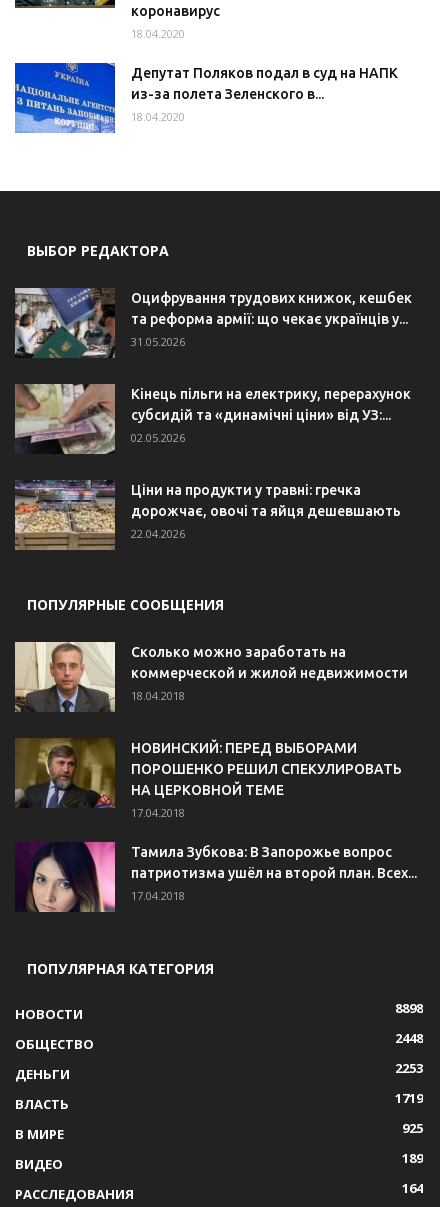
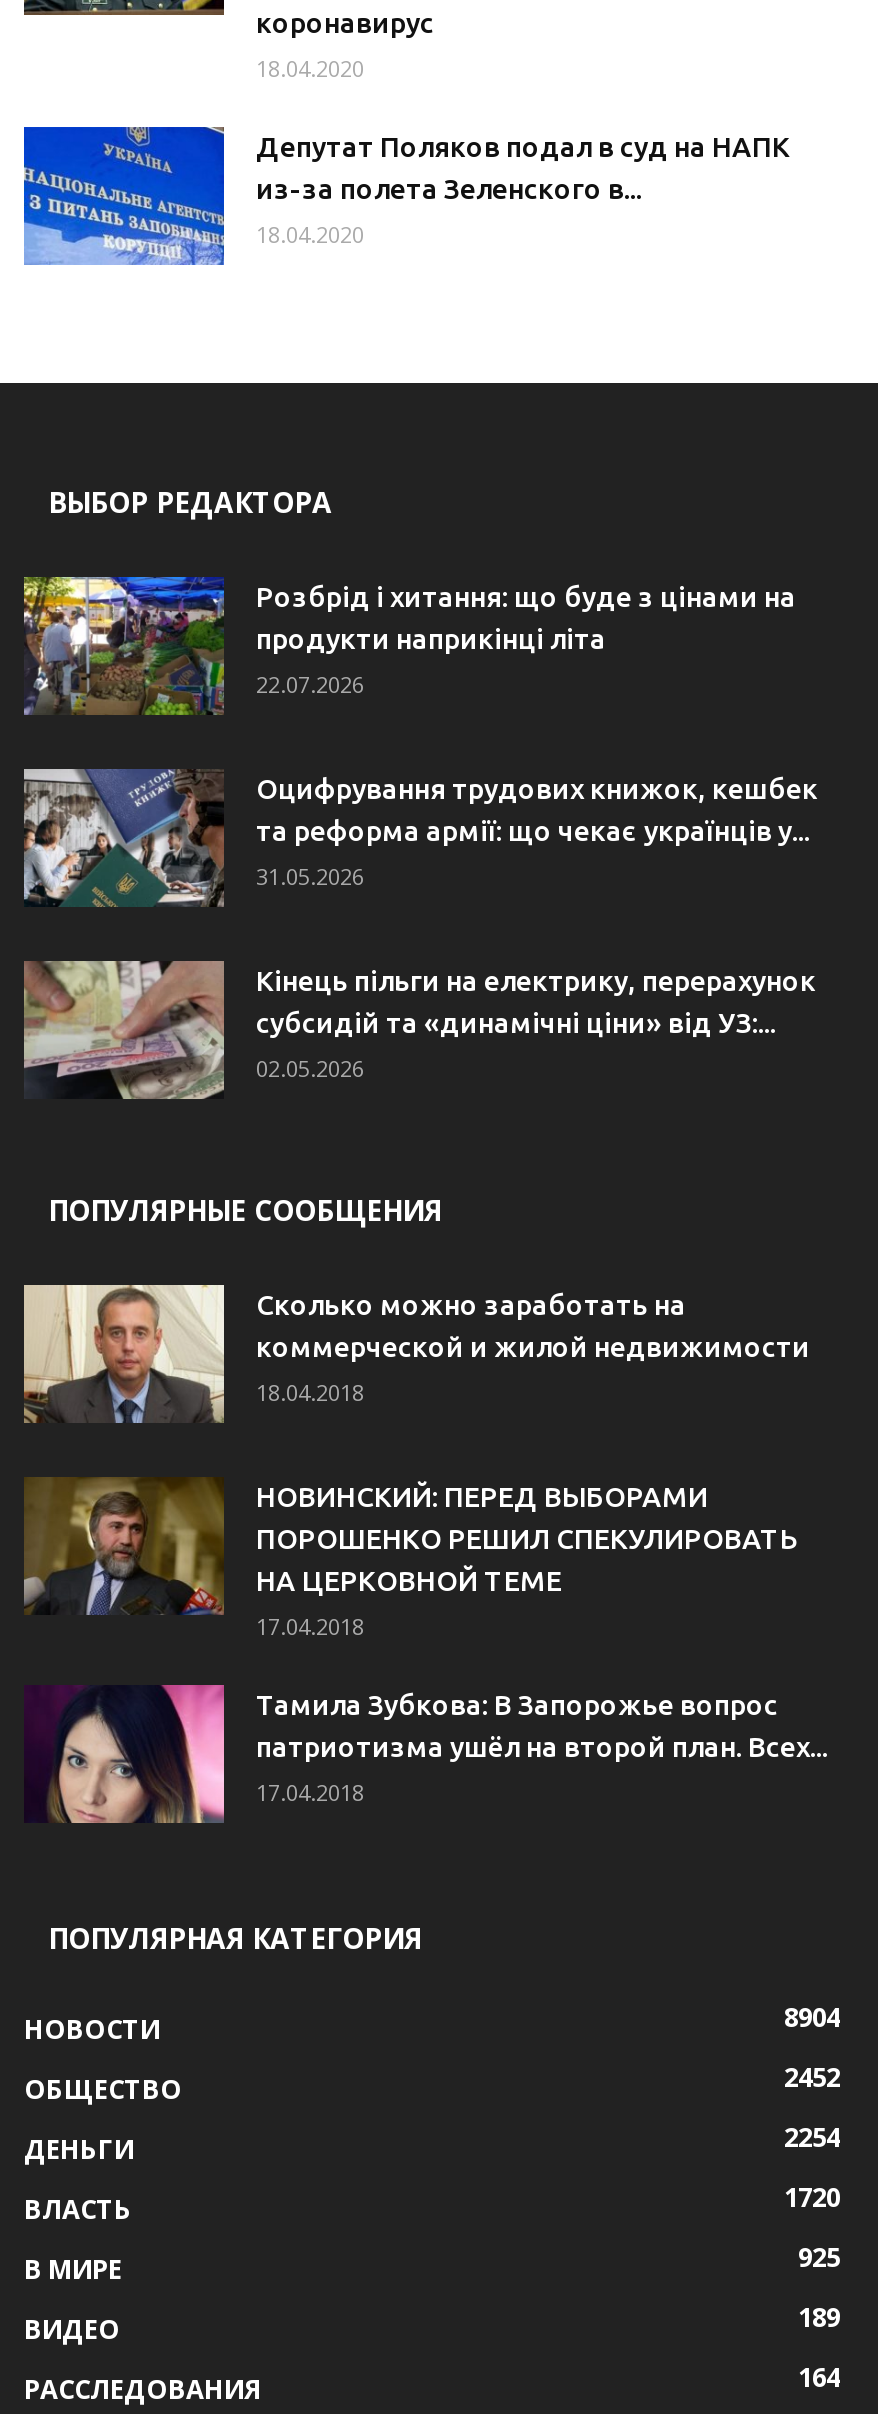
+ [image]
+ Розбрід і хитання: що буде з цінами на
+ продукти наприкінці літа
+ 22.07.2026

moved down: [image] | Оцифрування трудових книжок, кешбек | та реформа армії: що чекає українців у... | 31.05.2026 | Кінець пільги на електрику, перерахунок | субсидій та «динамічні ціни» від УЗ:... | 02.05.2026

- [image]
- Ціни на продукти у травні: гречка
- дорожчає, овочі та яйця дешевшають
- 22.04.2026

- 8898
+ 8904

- 2448
+ 2452

- 2253
+ 2254

- 1719
+ 1720
